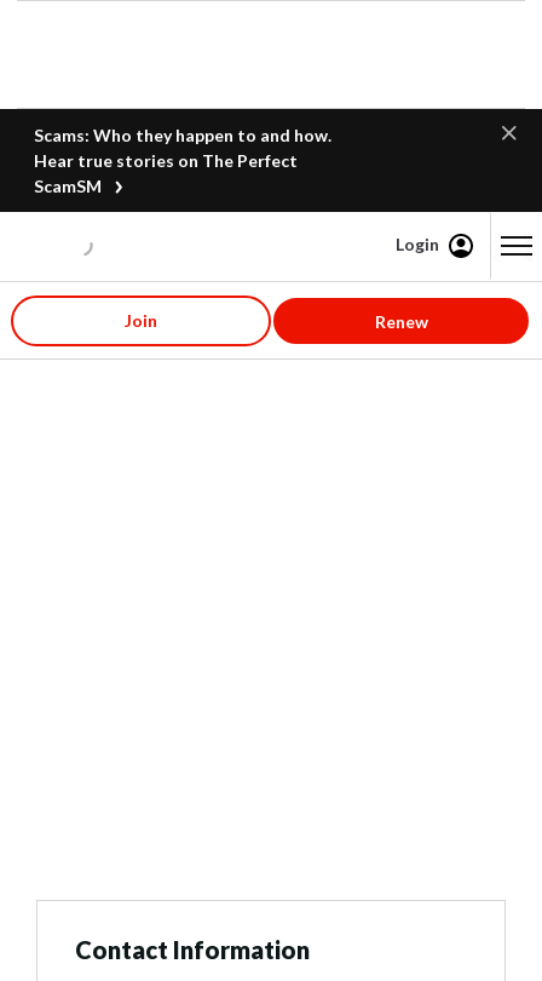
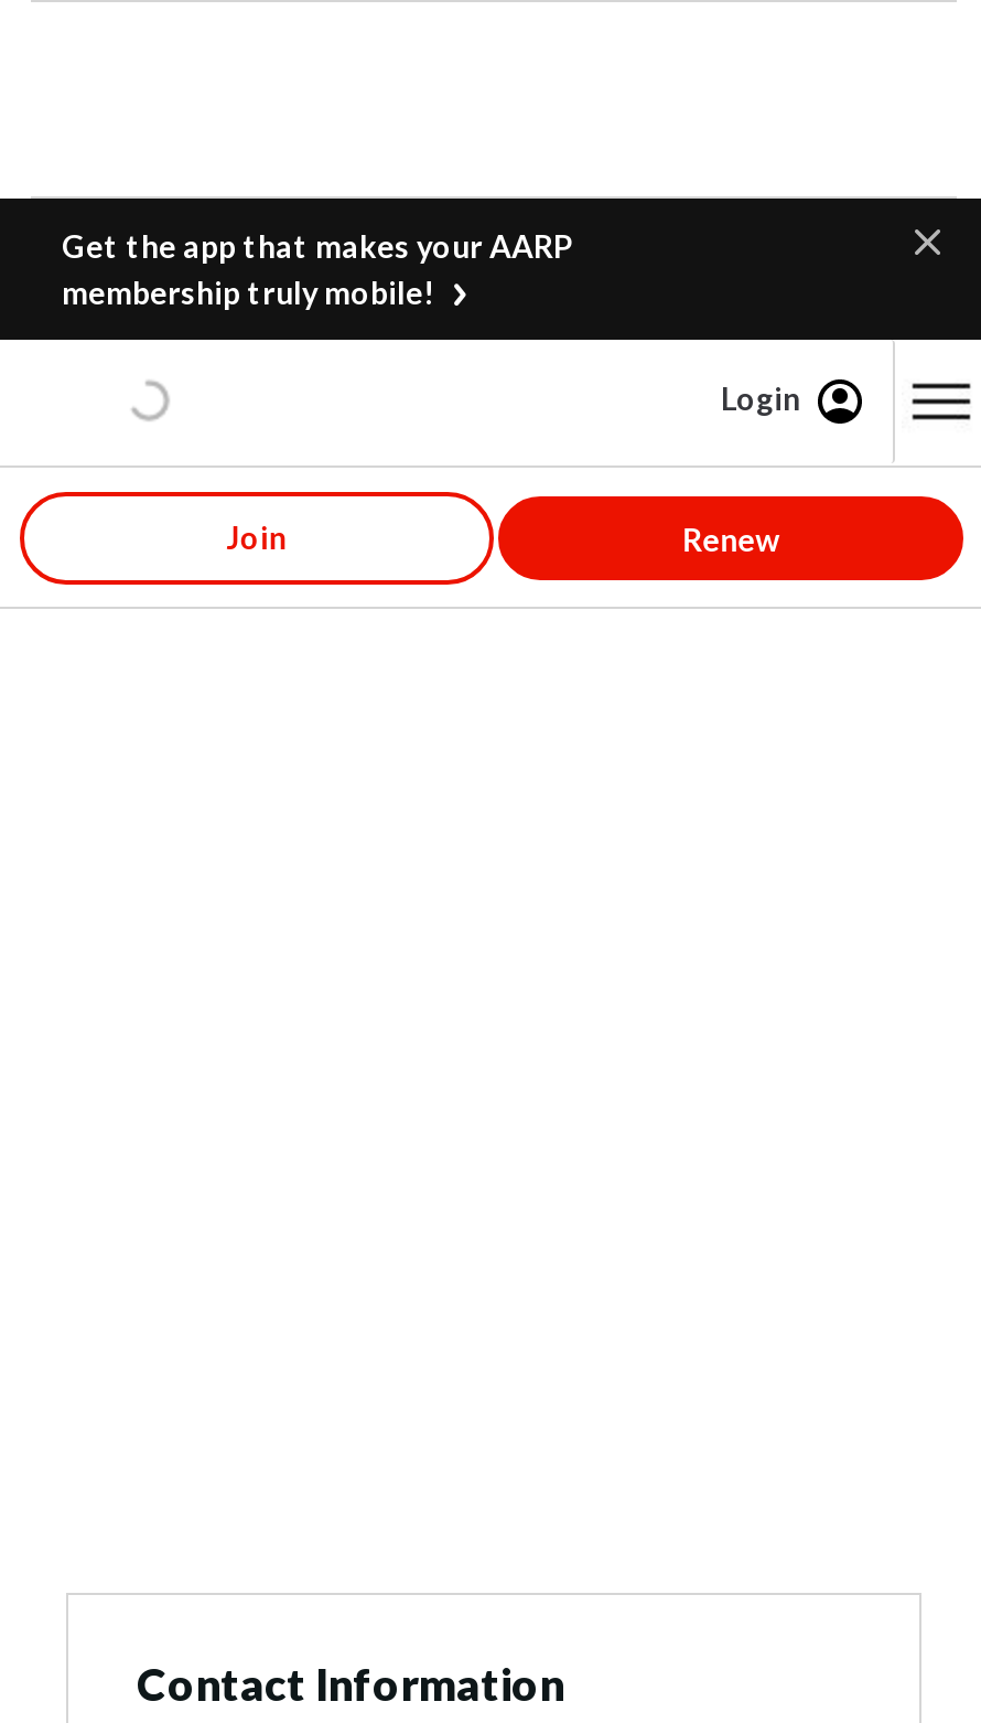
- Scams: Who they happen to and how.
- Hear true stories on The Perfect
- ScamSM
+ Get the app that makes your AARP
+ membership truly mobile!
